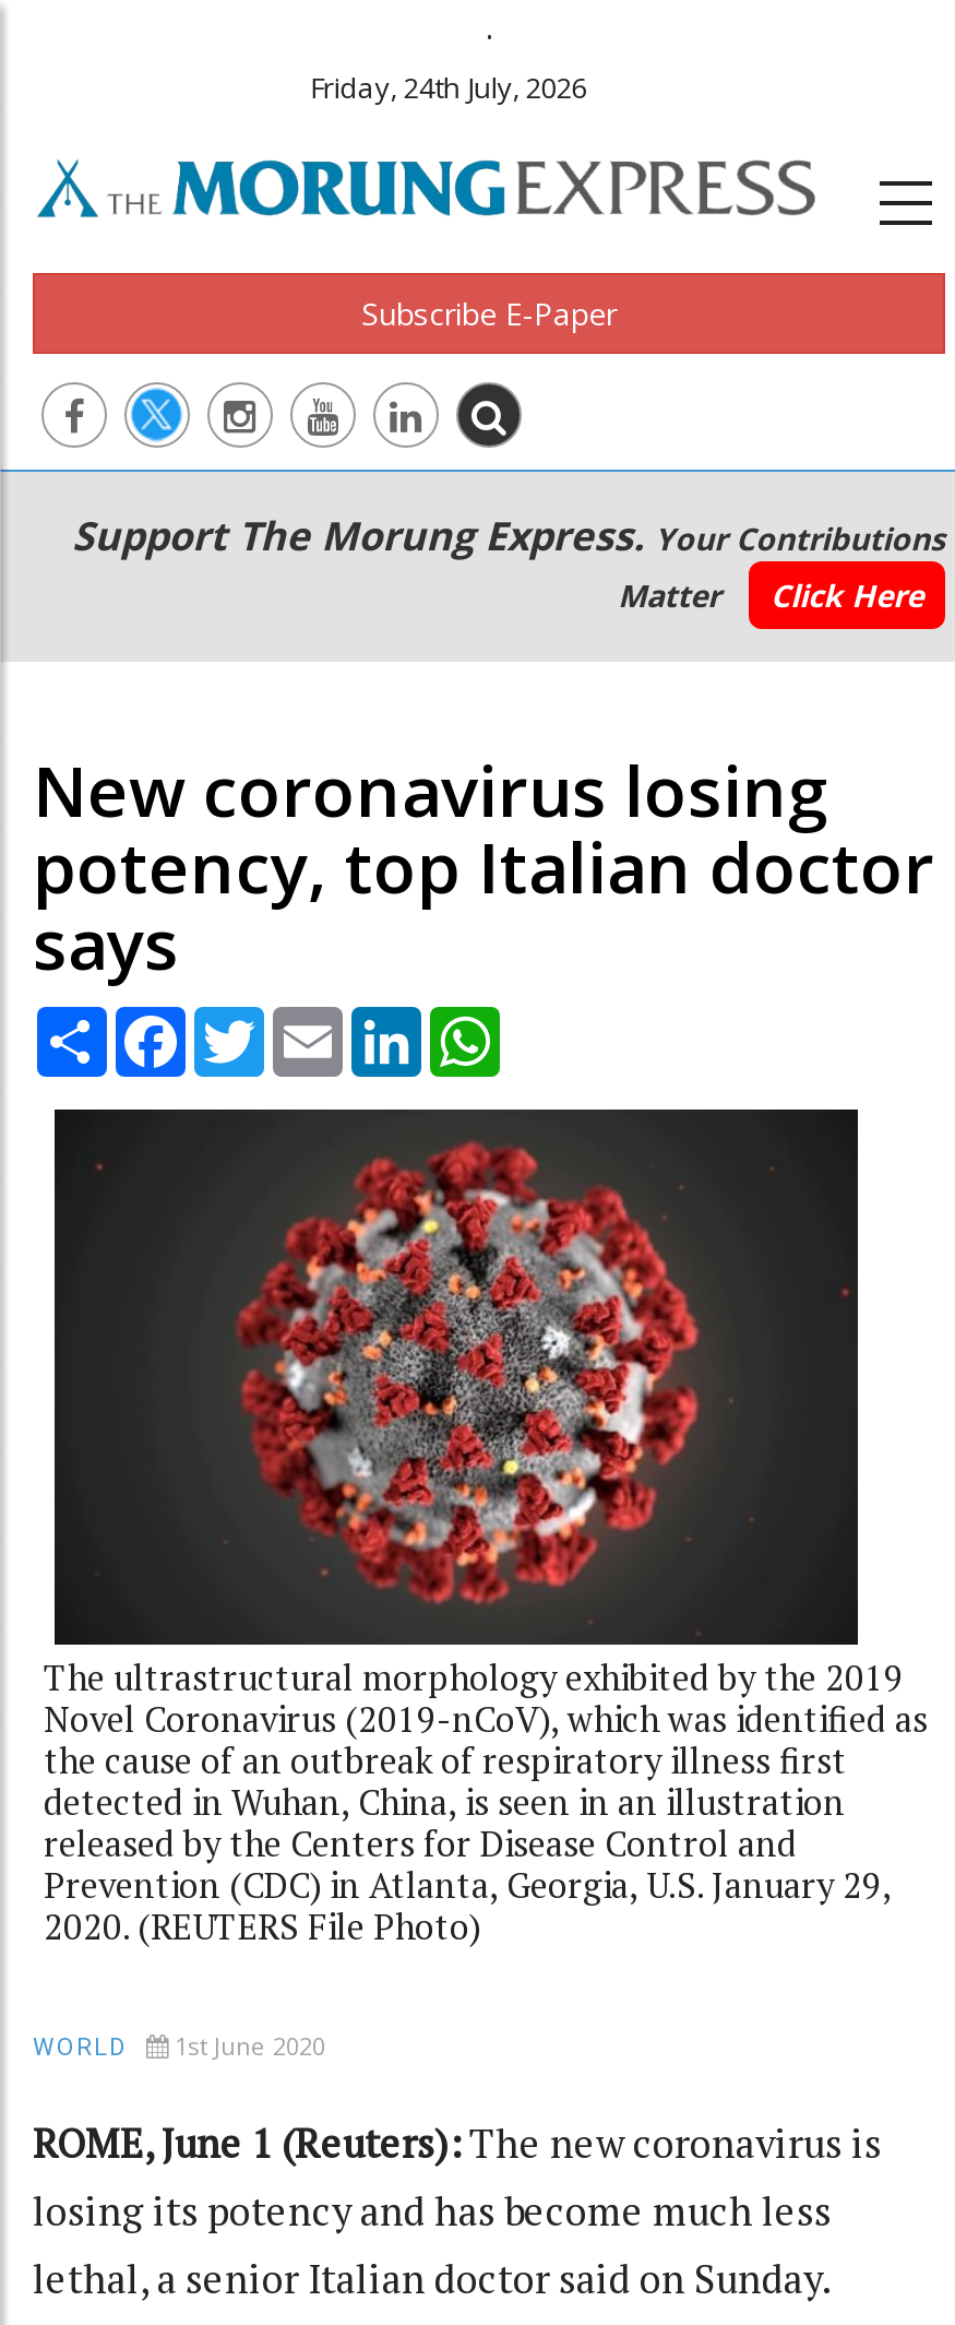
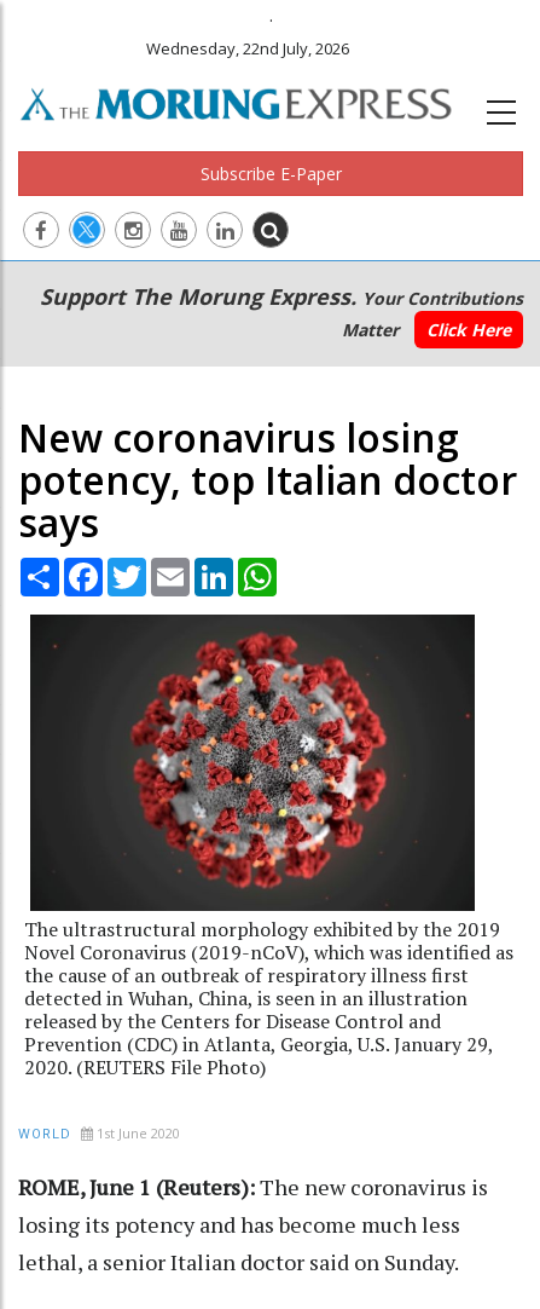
- Friday, 24th July, 2026
+ Wednesday, 22nd July, 2026
